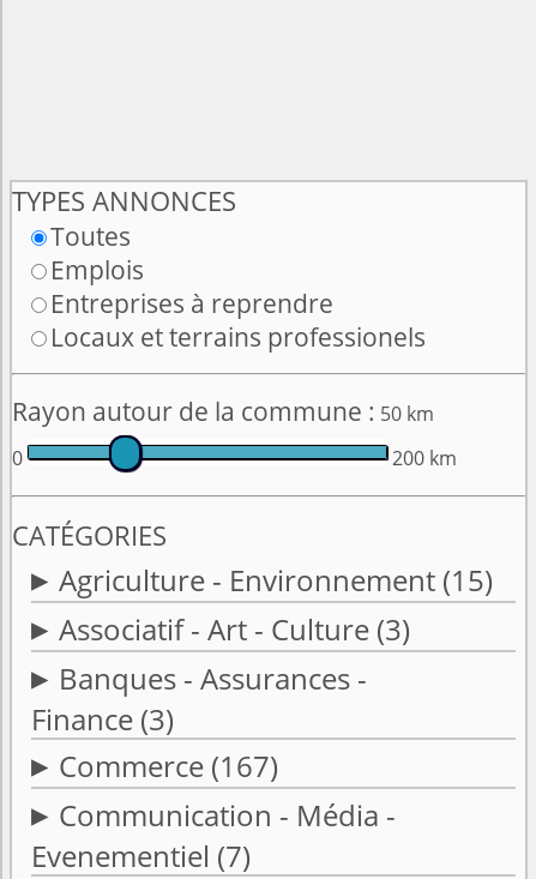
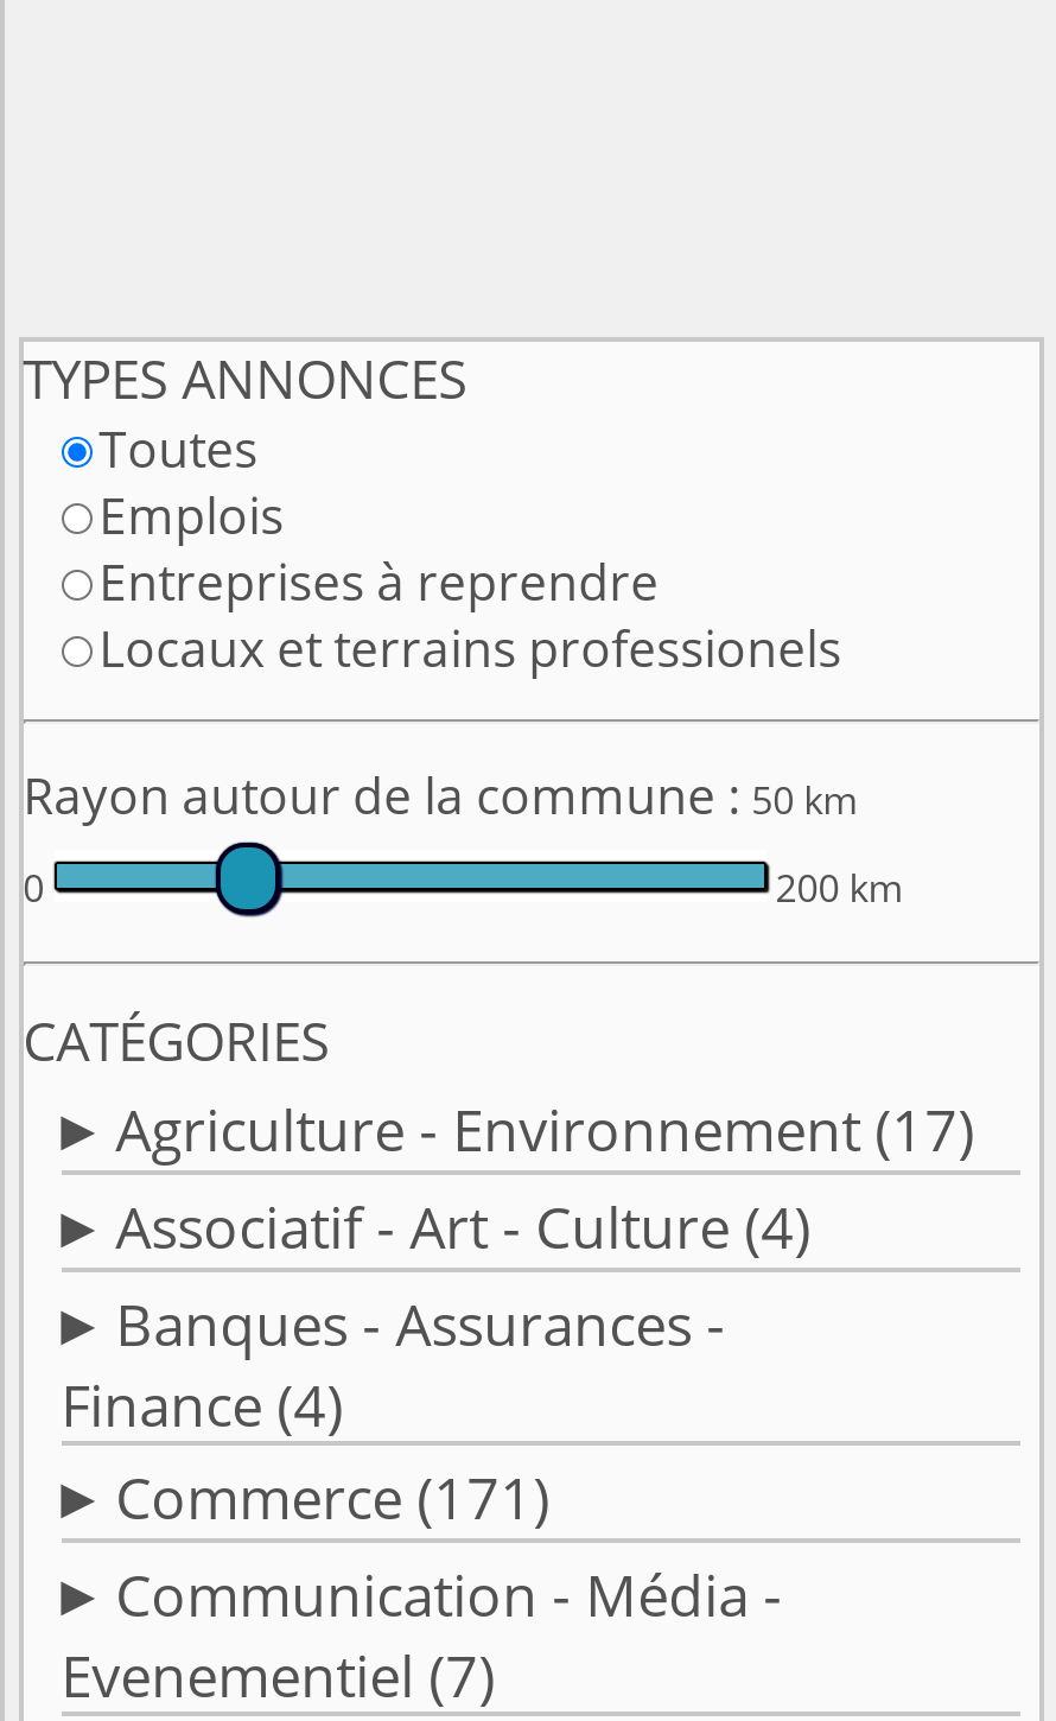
- Agriculture - Environnement (15)
+ Agriculture - Environnement (17)

- Associatif - Art - Culture (3)
+ Associatif - Art - Culture (4)

- Finance (3)
+ Finance (4)

- Commerce (167)
+ Commerce (171)
